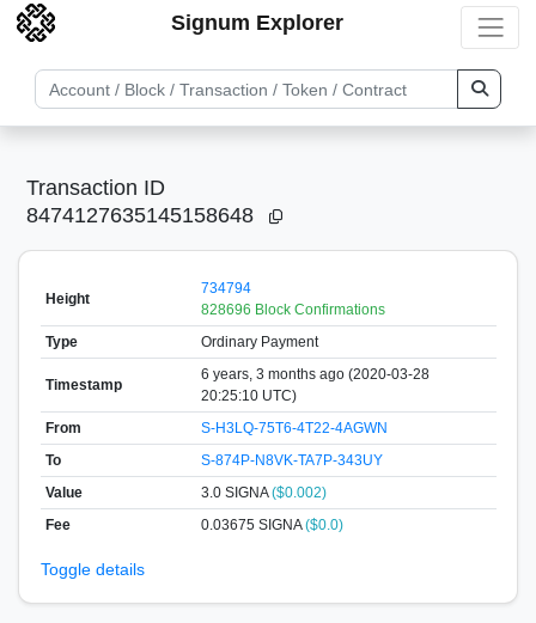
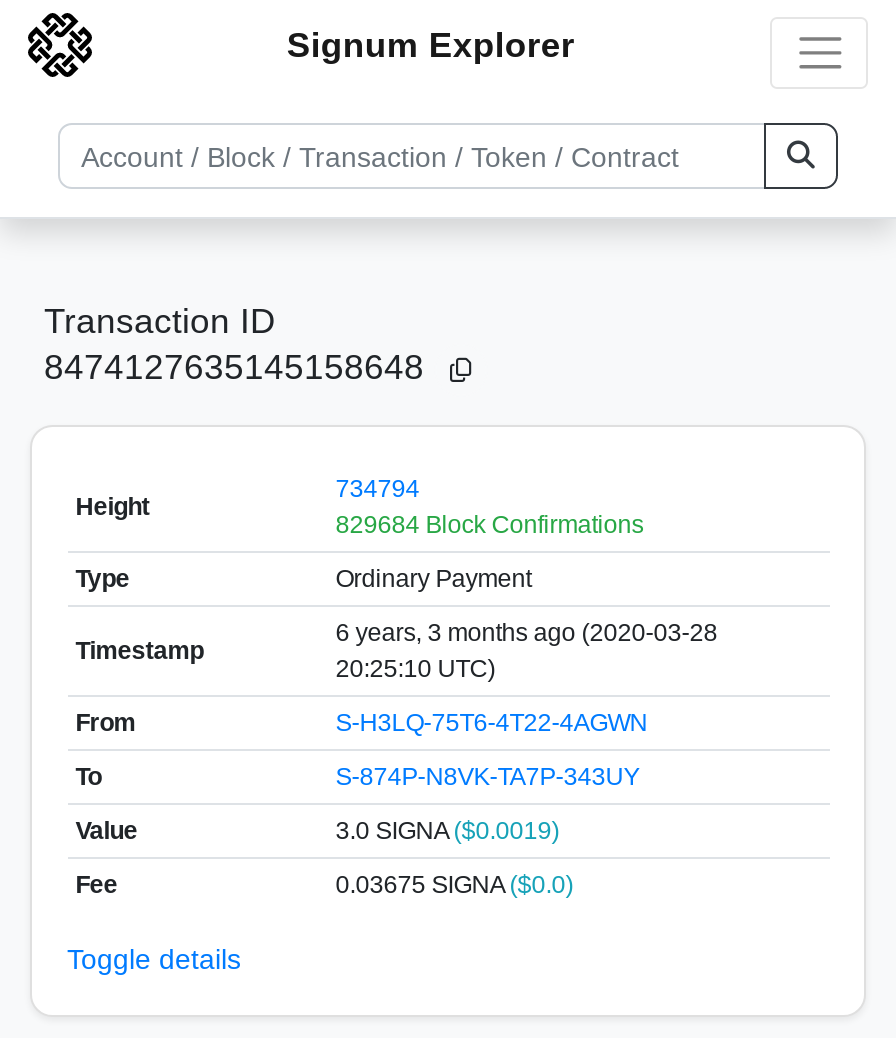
- 828696 Block Confirmations
+ 829684 Block Confirmations

- 3.0 SIGNA ($0.002)
+ 3.0 SIGNA ($0.0019)
